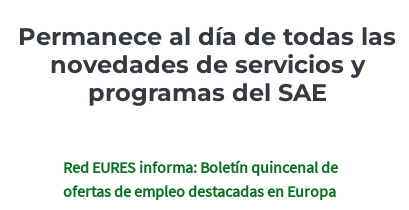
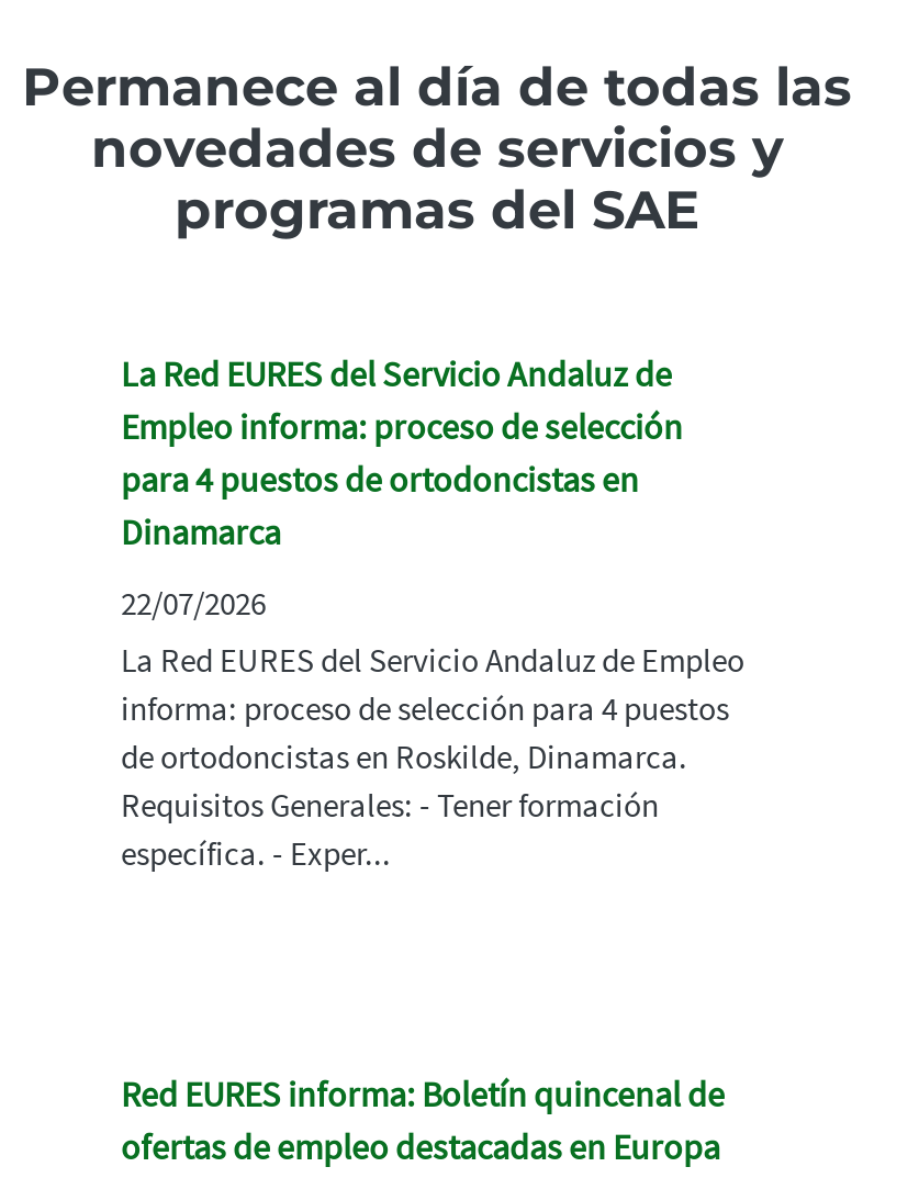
+ La Red EURES del Servicio Andaluz de
+ Empleo informa: proceso de selección
+ para 4 puestos de ortodoncistas en
+ Dinamarca
+ 22/07/2026
+ La Red EURES del Servicio Andaluz de Empleo
+ informa: proceso de selección para 4 puestos
+ de ortodoncistas en Roskilde, Dinamarca.
+ Requisitos Generales: - Tener formación
+ específica. - Exper...
